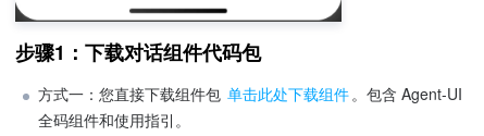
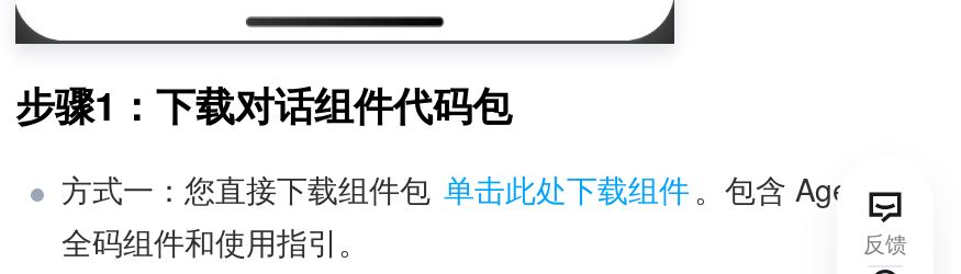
+ 反馈
